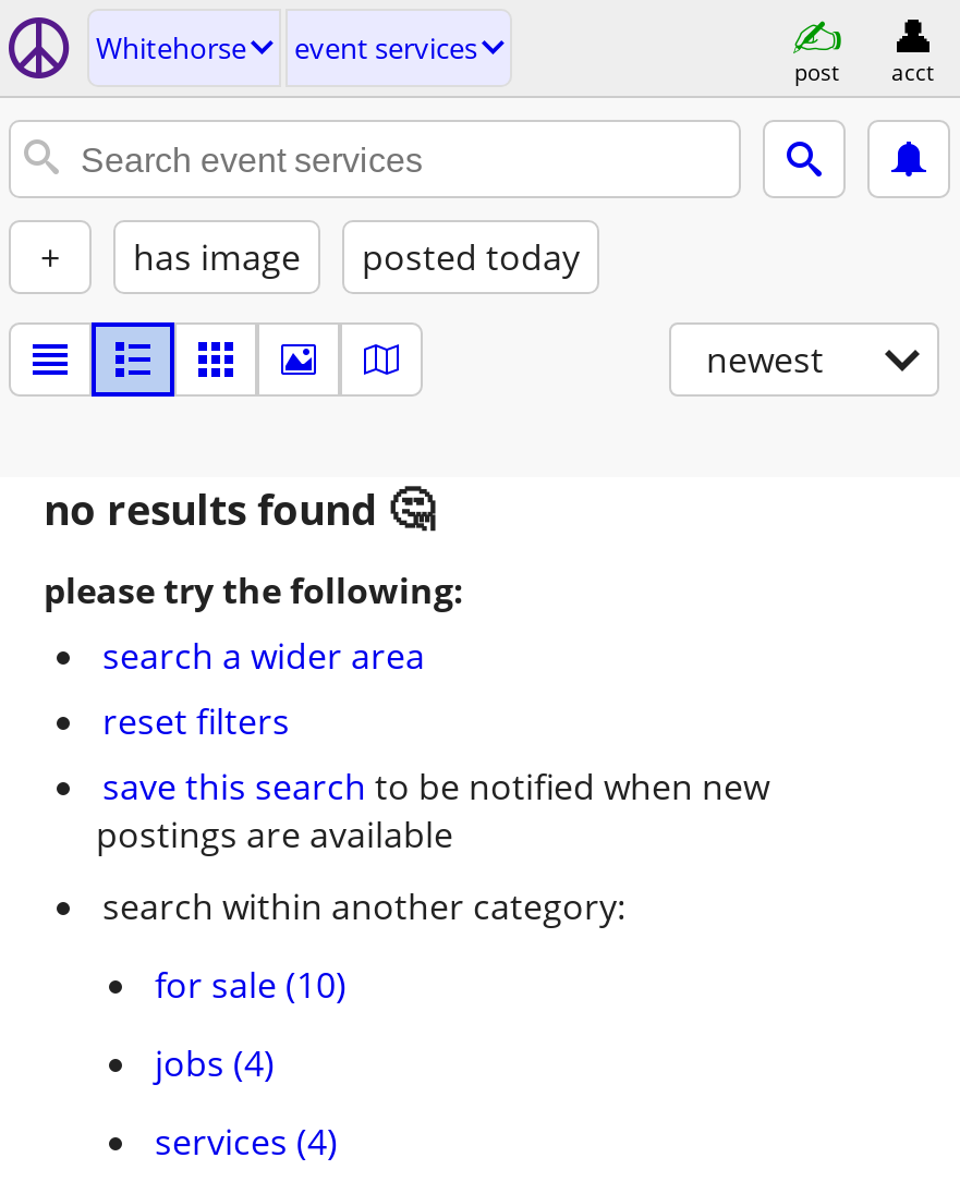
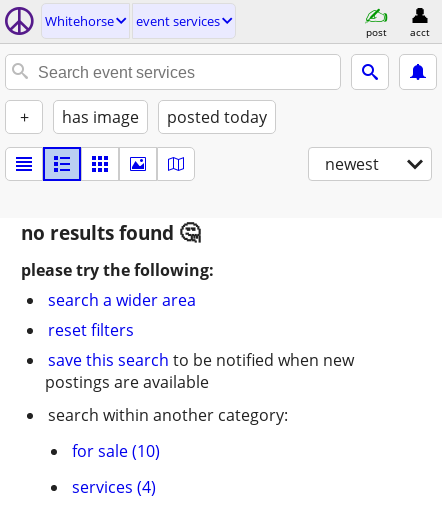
- jobs (4)
